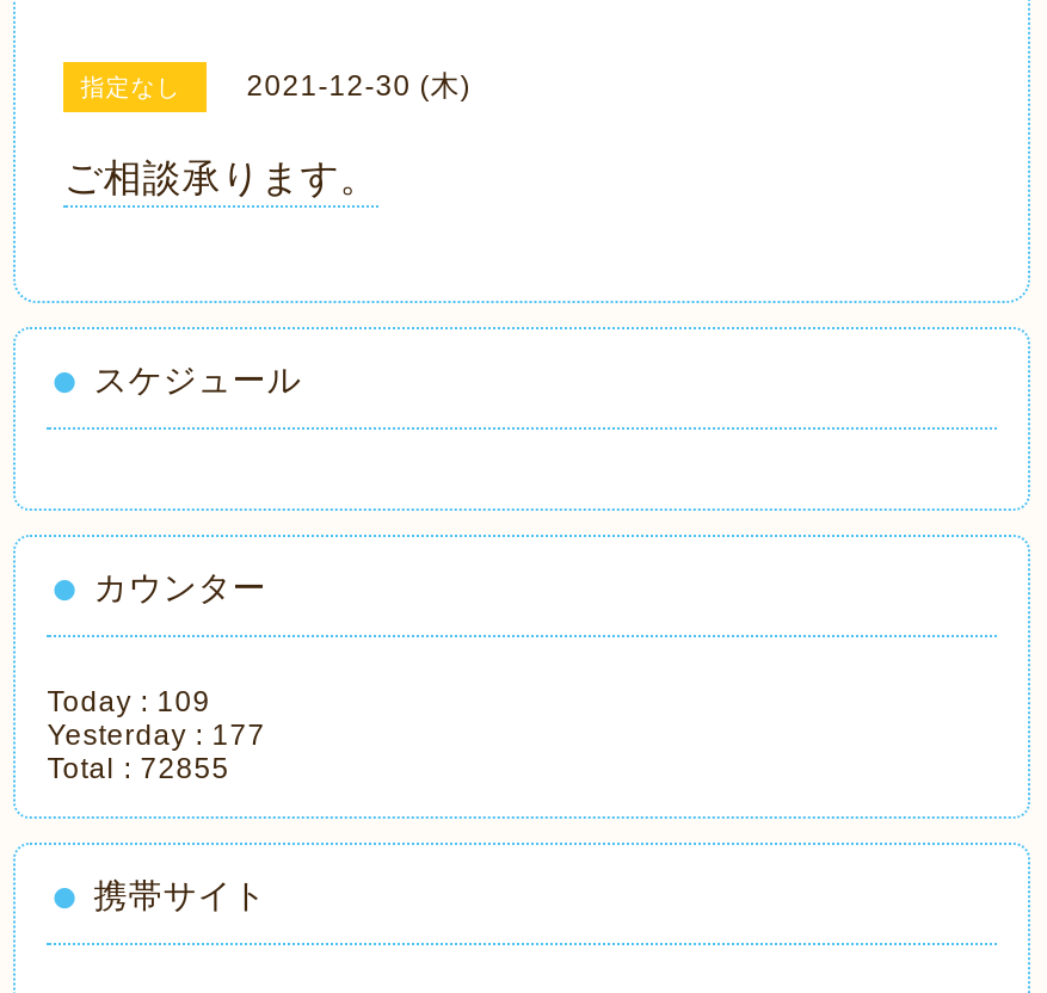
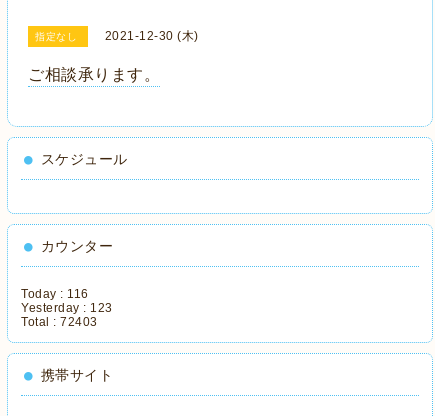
- Today : 109
+ Today : 116

- Yesterday : 177
+ Yesterday : 123

- Total : 72855
+ Total : 72403
